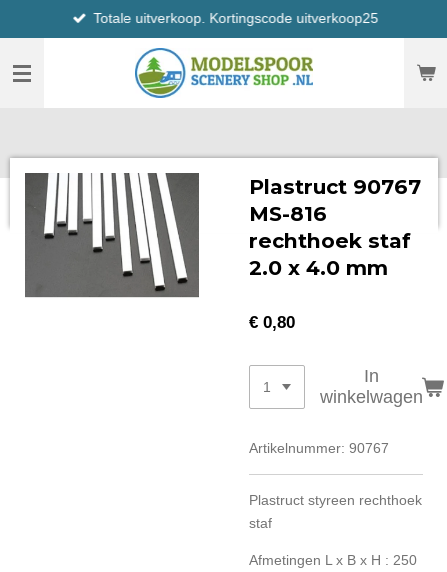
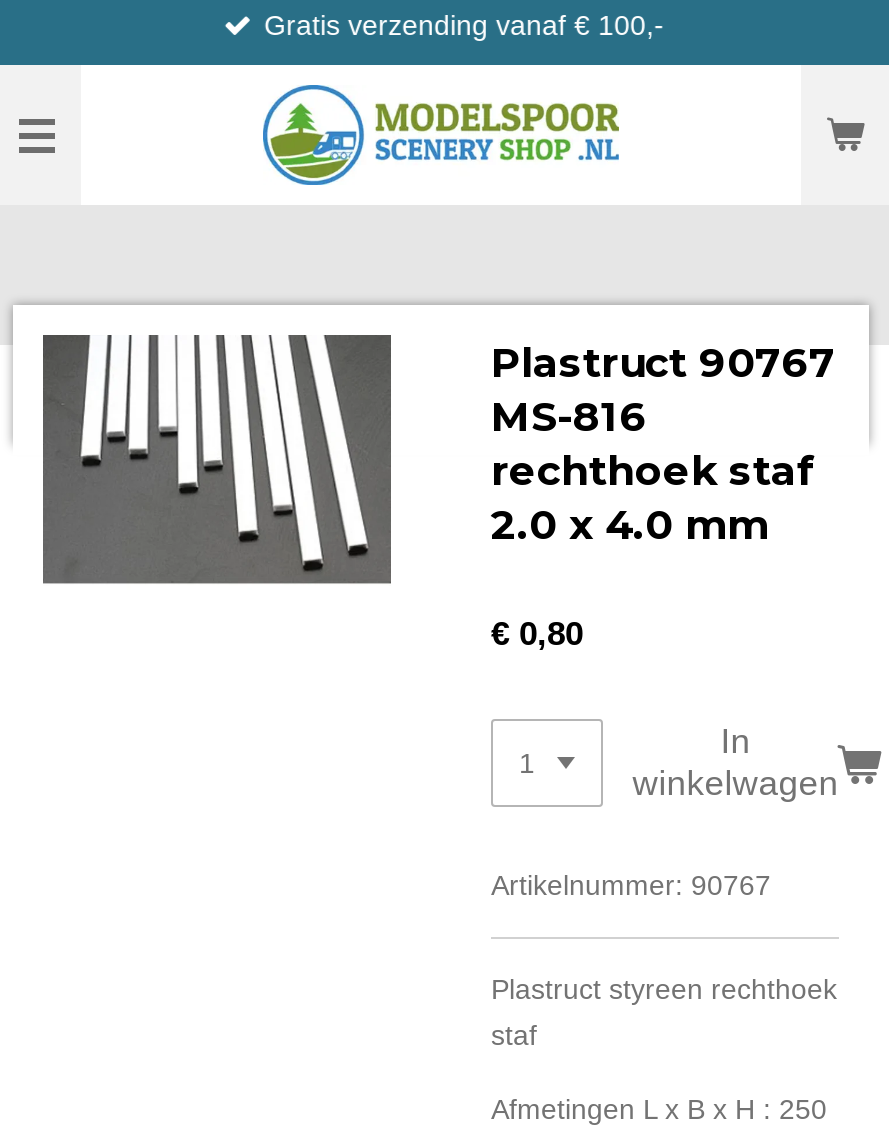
- Totale uitverkoop. Kortingscode uitverkoop25
+ Gratis verzending vanaf € 100,-
